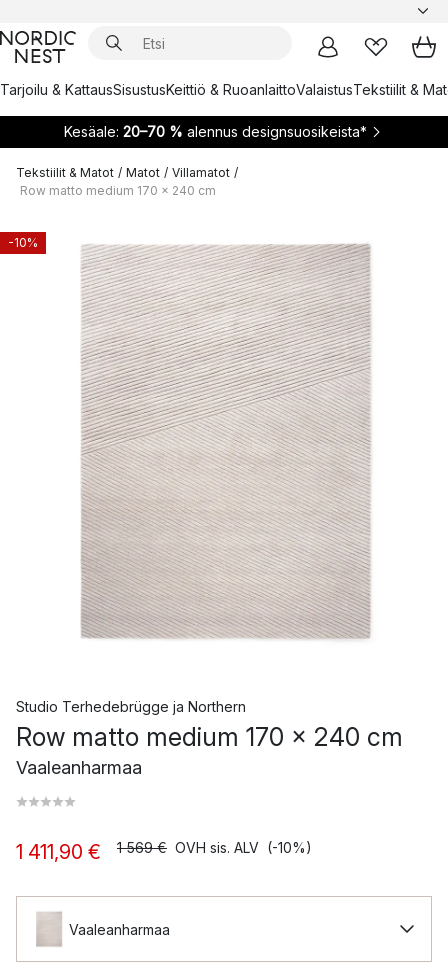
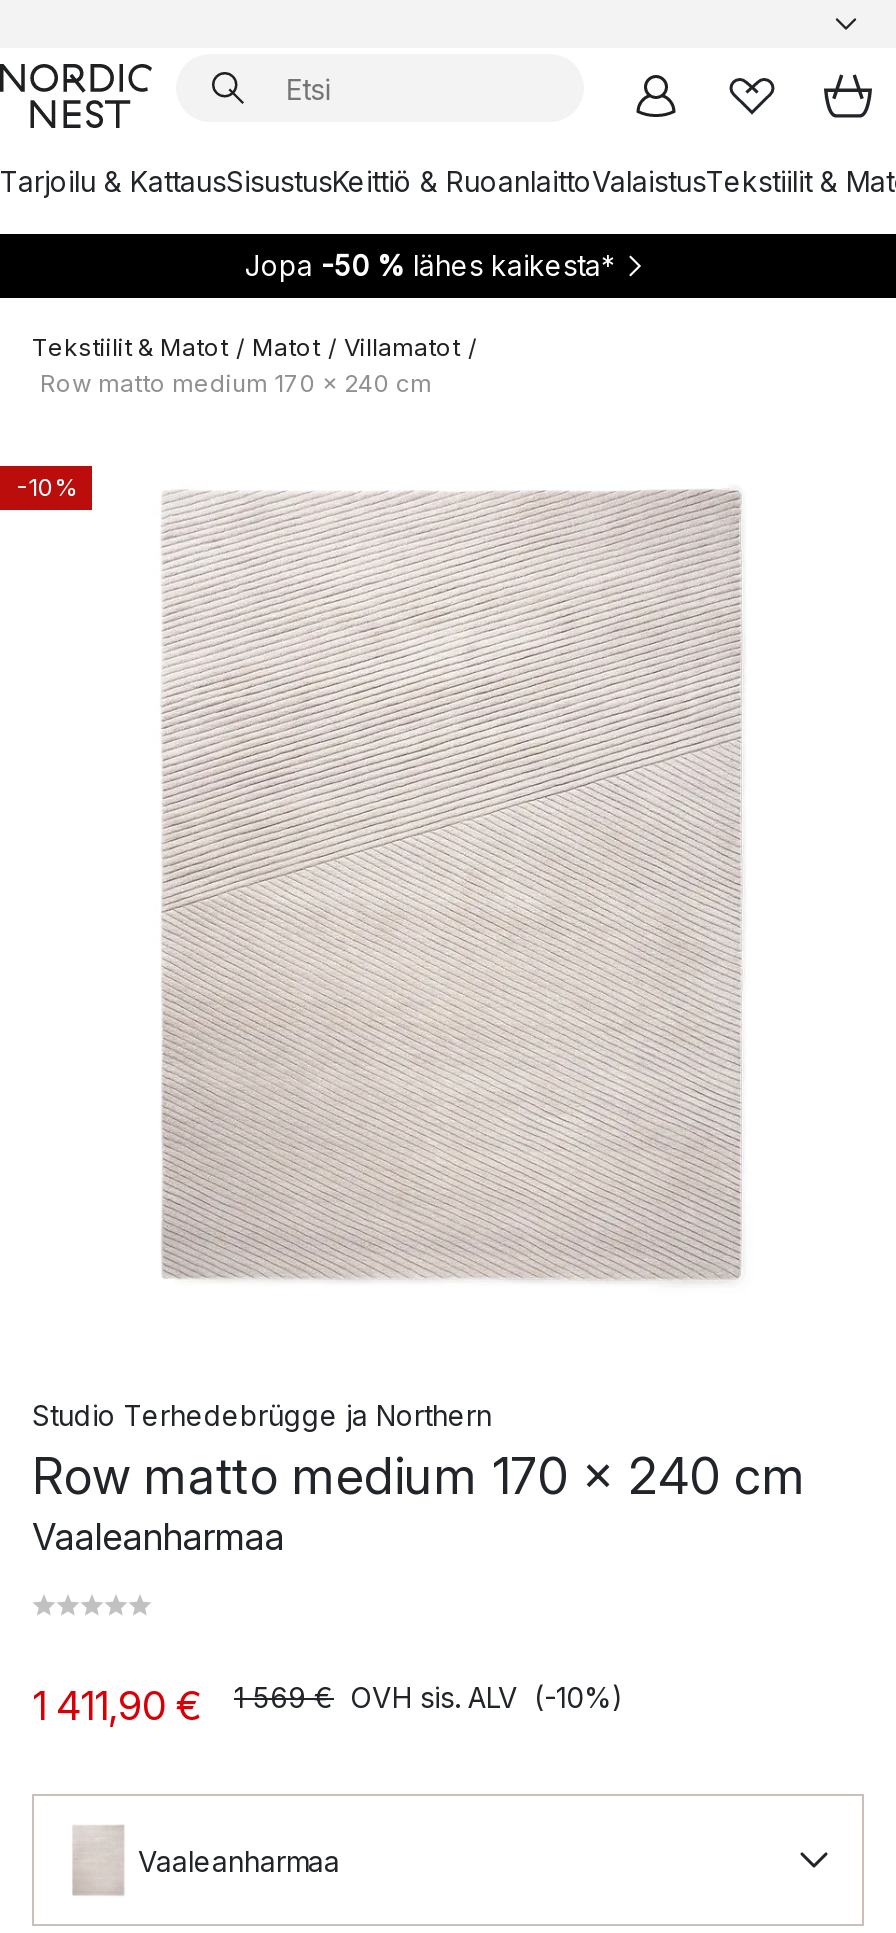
- Kesäale: 20–70 % alennus designsuosikeista*
+ Jopa -50 % lähes kaikesta*
